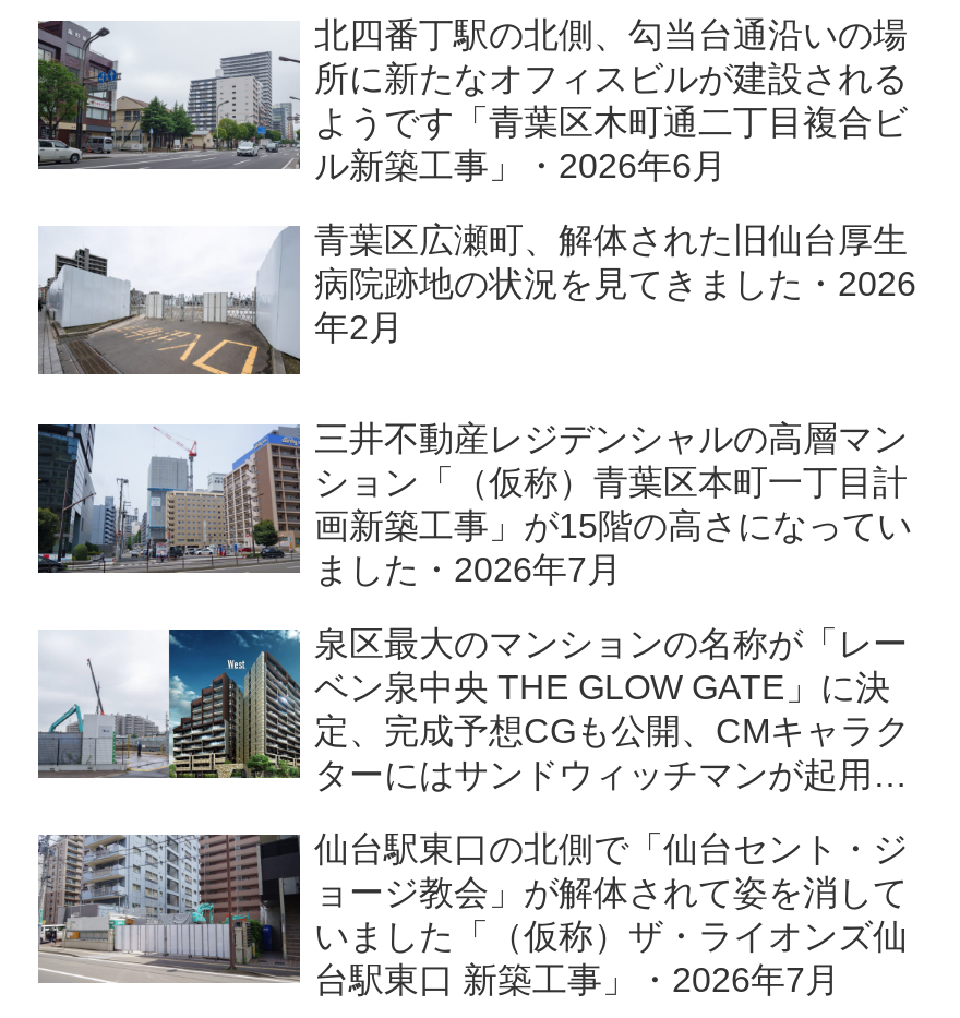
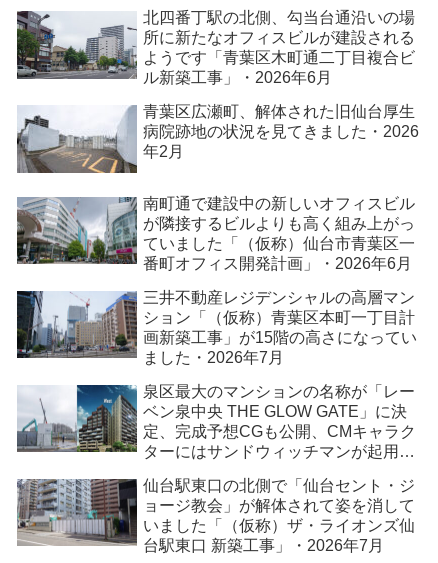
+ [image]
+ 南町通で建設中の新しいオフィスビル
+ が隣接するビルよりも高く組み上がっ
+ ていました「（仮称）仙台市青葉区一
+ 番町オフィス開発計画」・2026年6月
